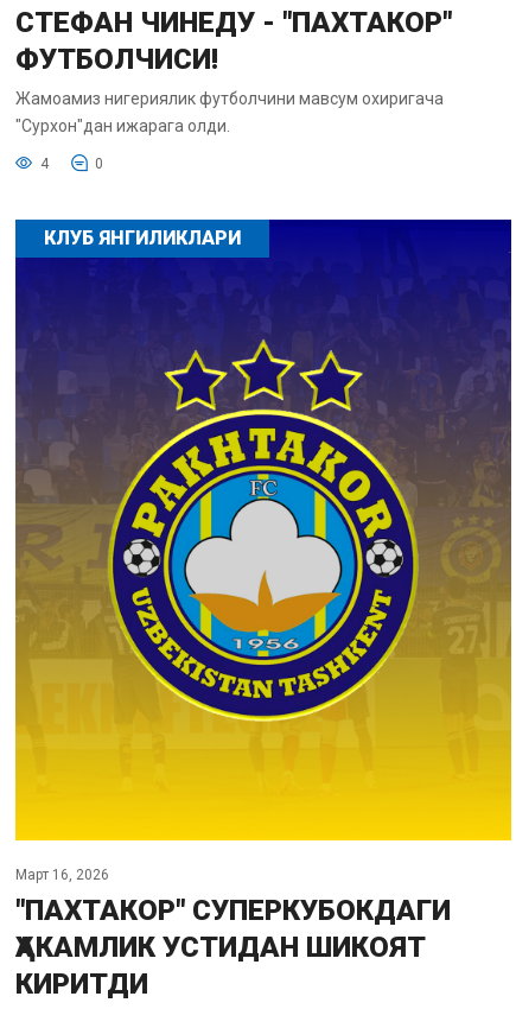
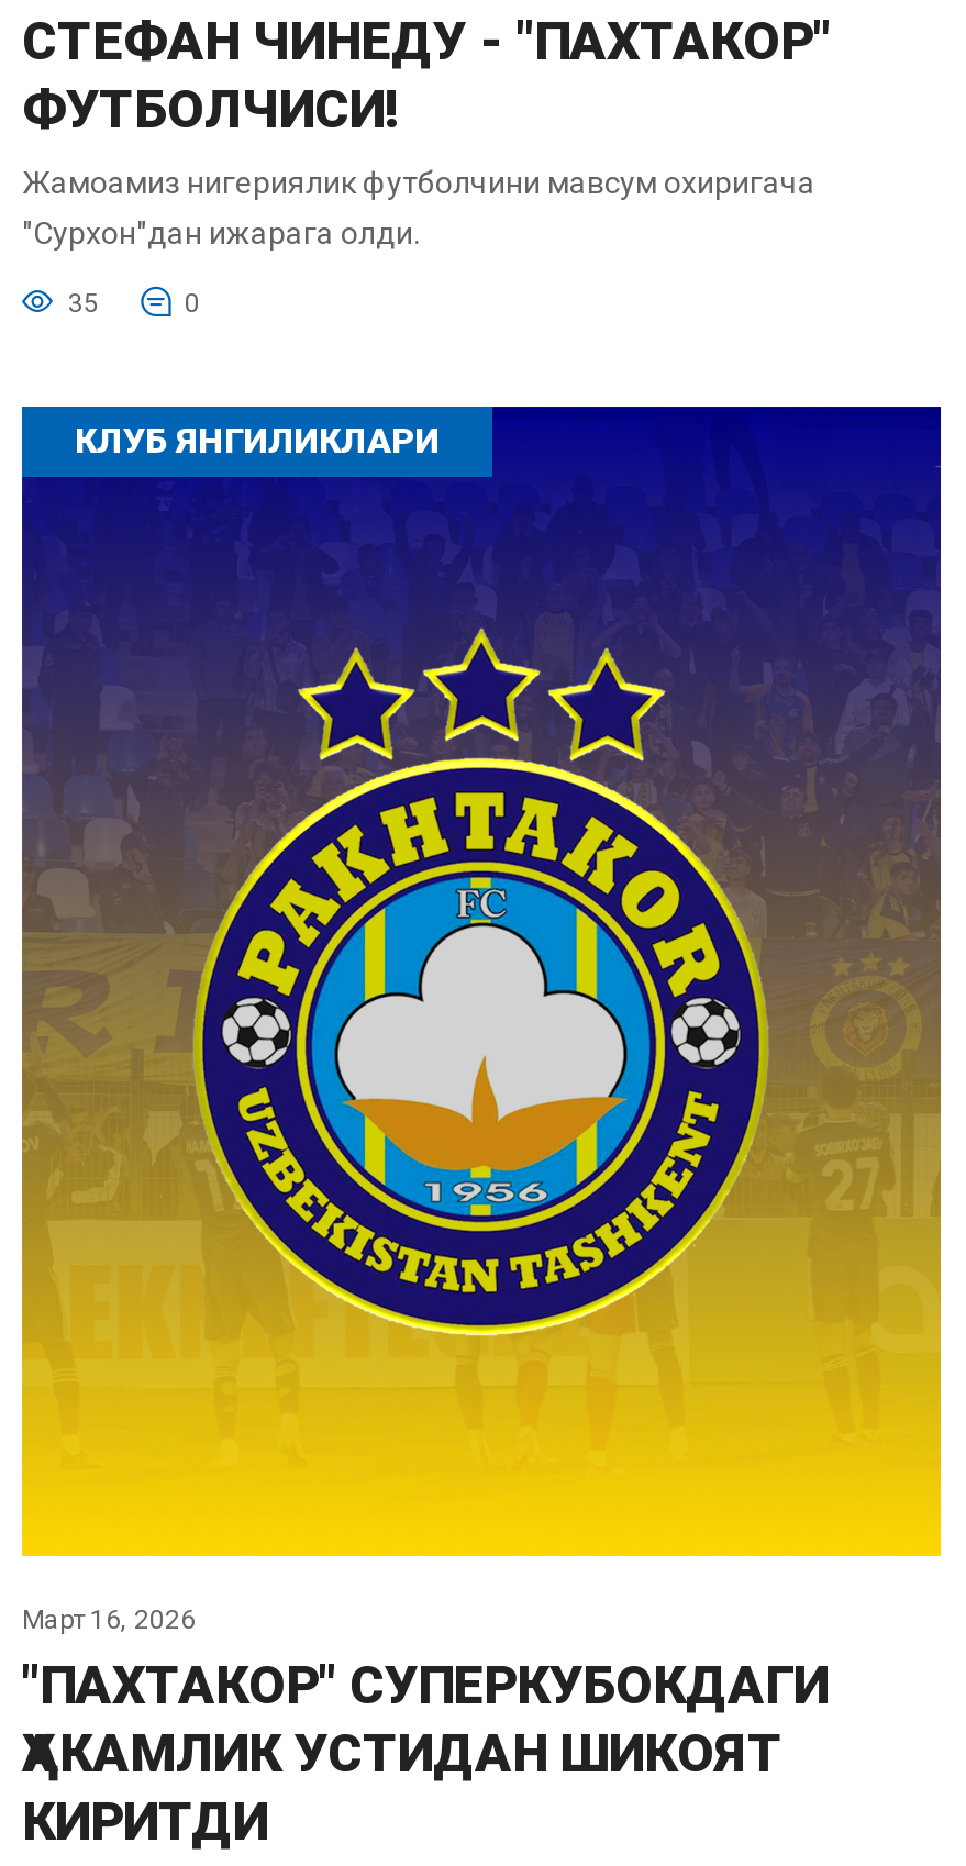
- 4
+ 35
